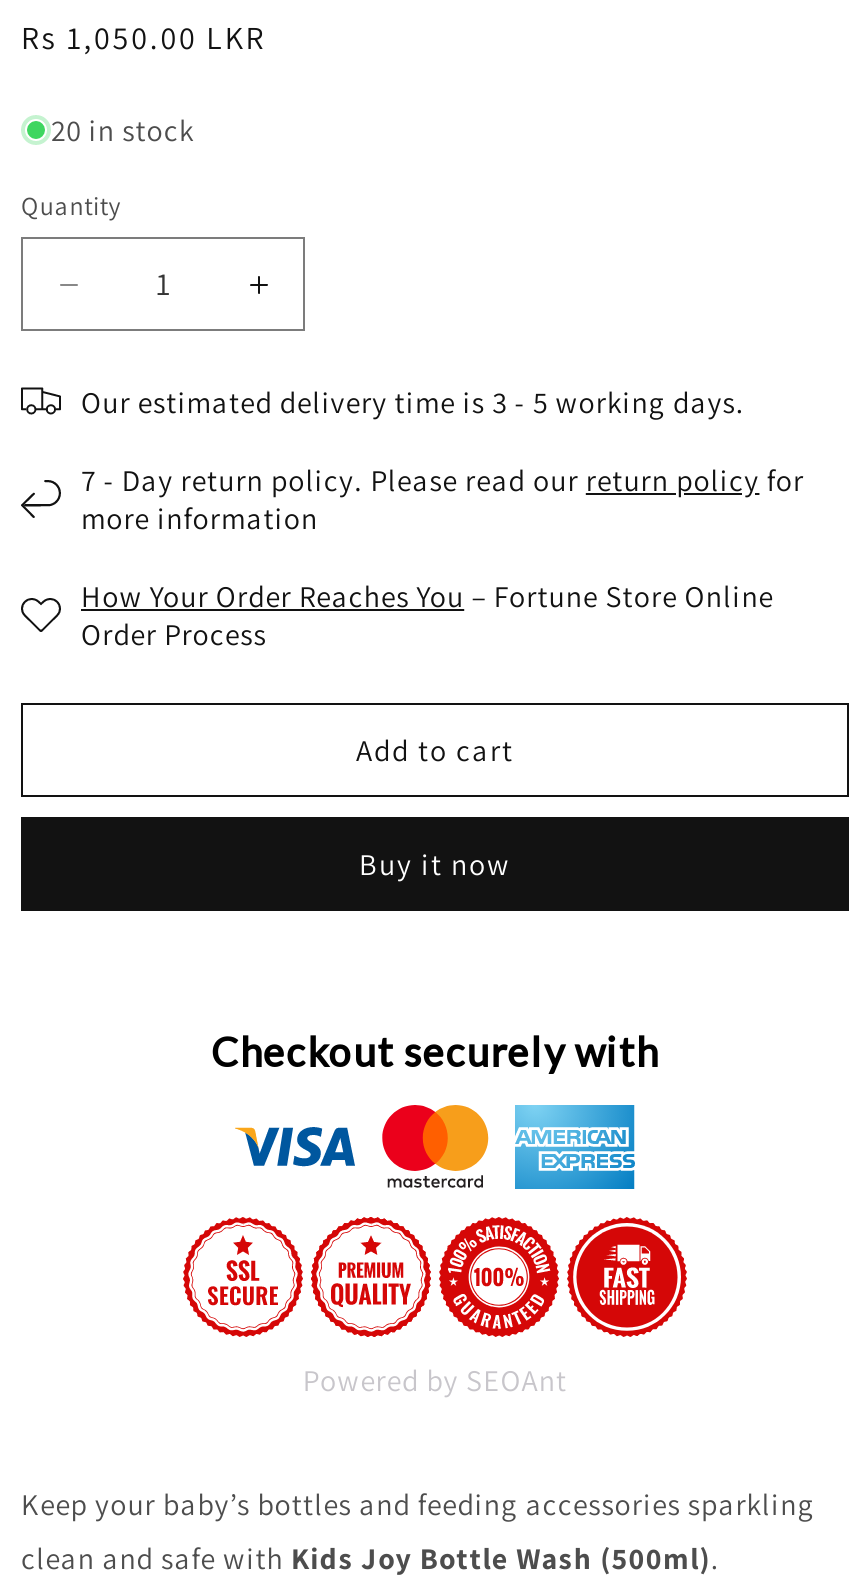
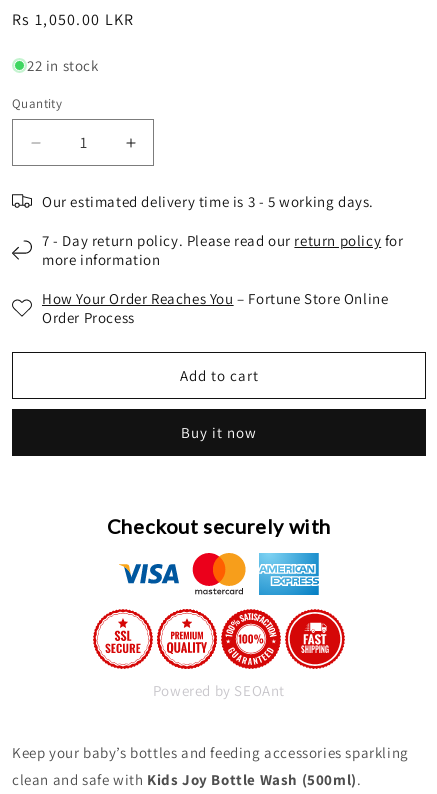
- 20 in stock
+ 22 in stock
